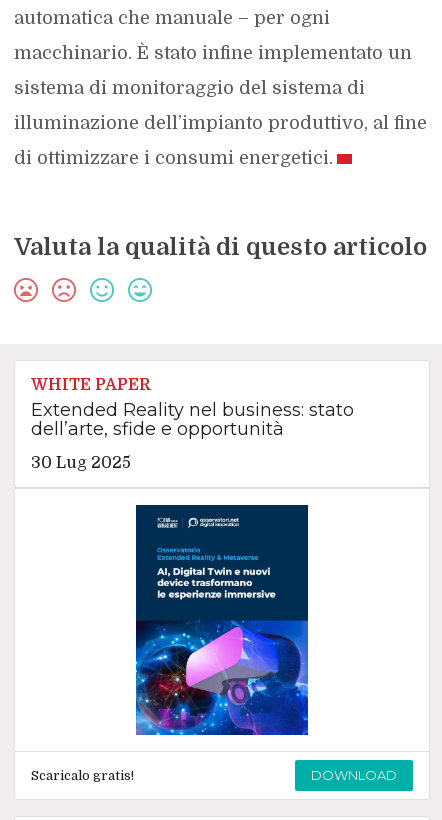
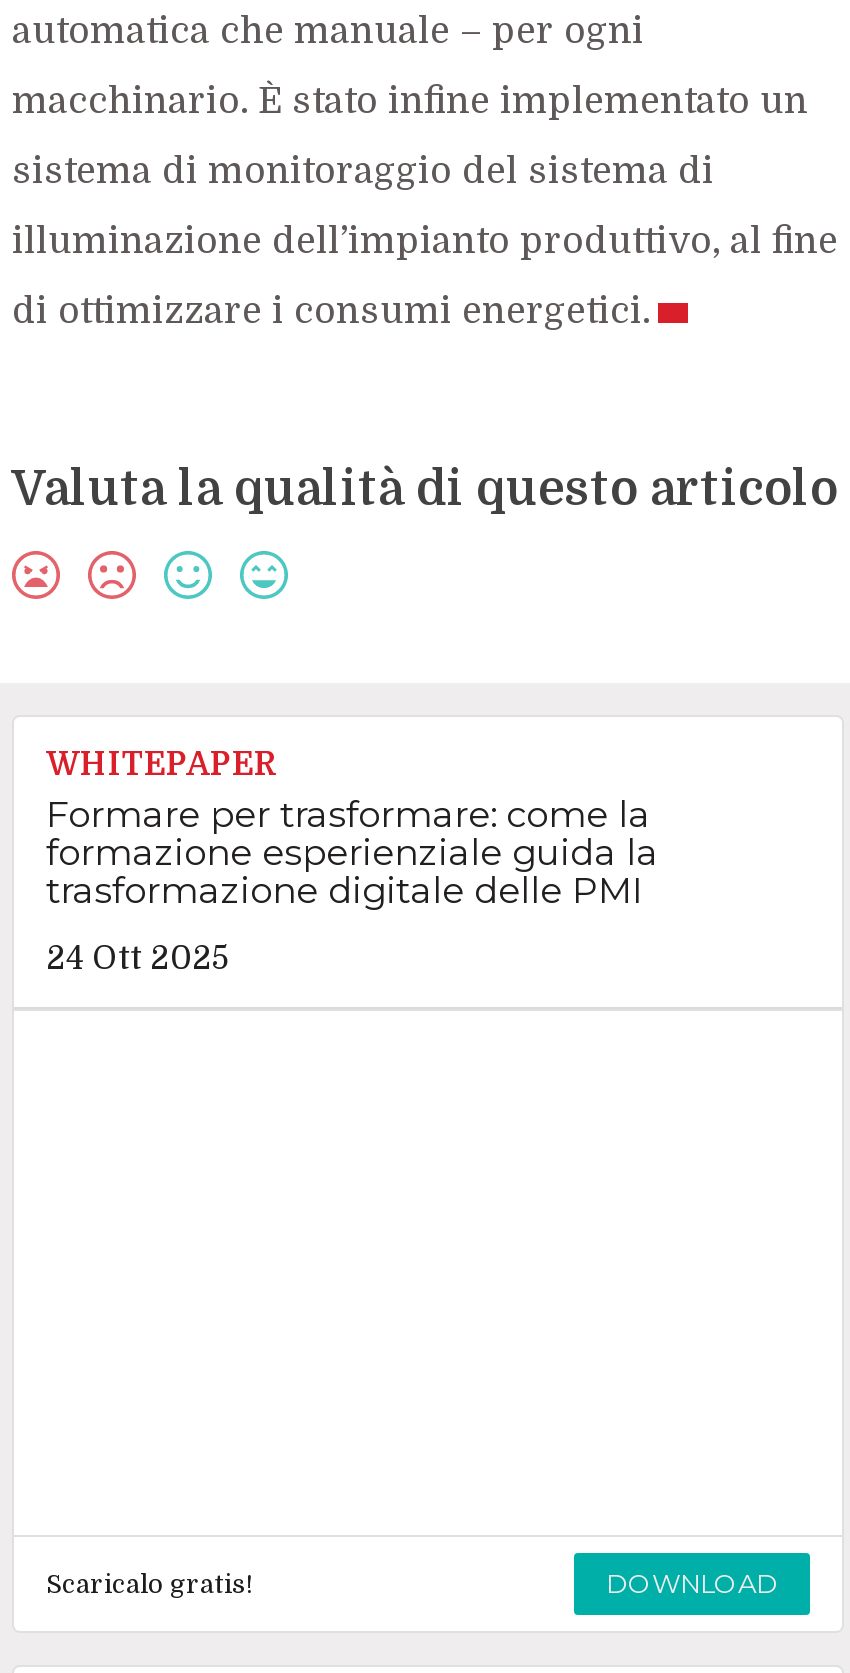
- WHITE PAPER
- Extended Reality nel business: stato
- dell’arte, sfide e opportunità
+ WHITEPAPER
+ Formare per trasformare: come la
+ formazione esperienziale guida la
+ trasformazione digitale delle PMI

- 30 Lug 2025
+ 24 Ott 2025

- [image]
